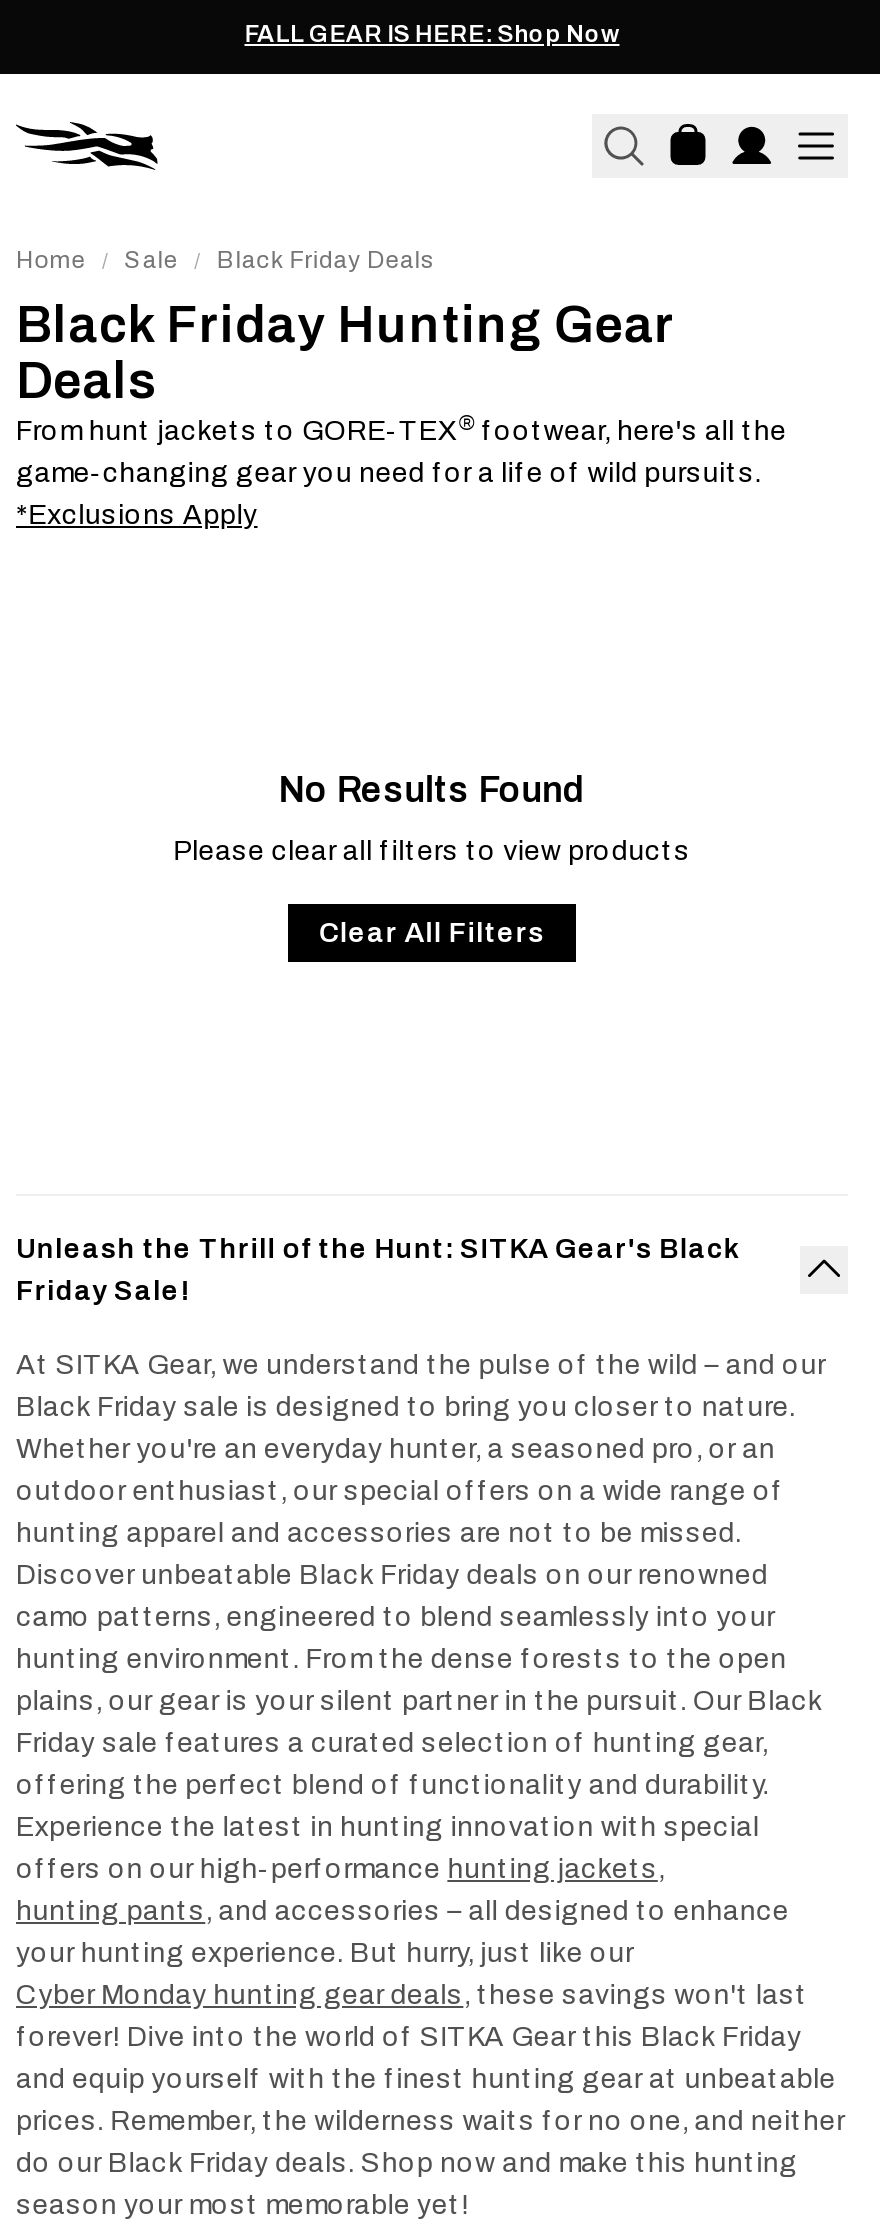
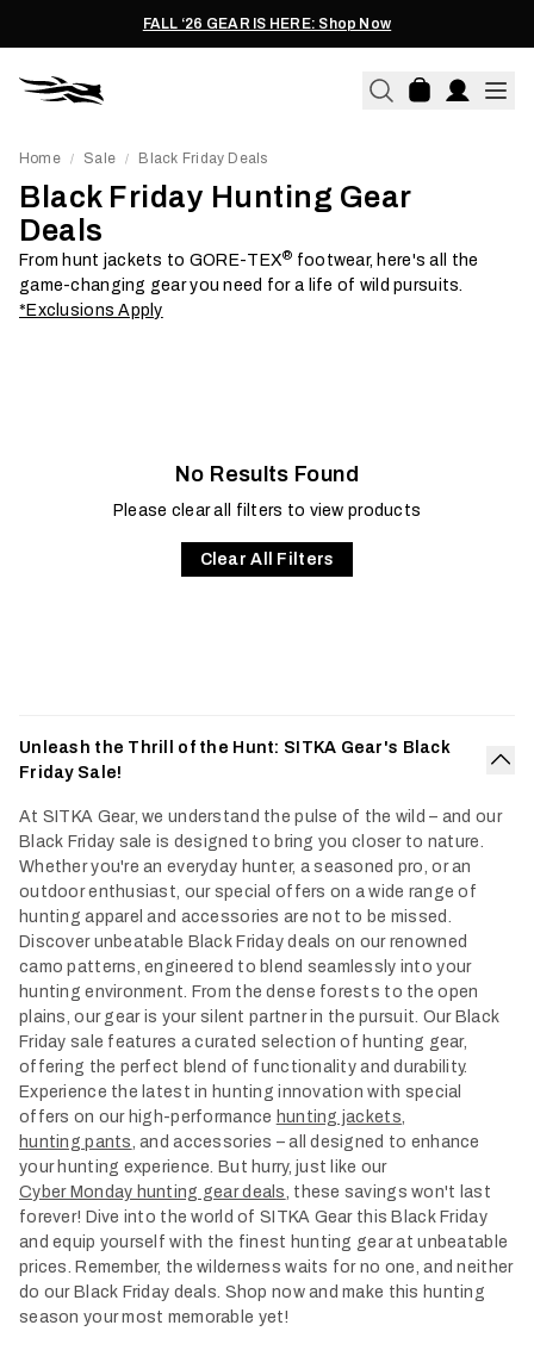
- FALL GEAR IS HERE: Shop Now
+ FALL ‘26 GEAR IS HERE: Shop Now
